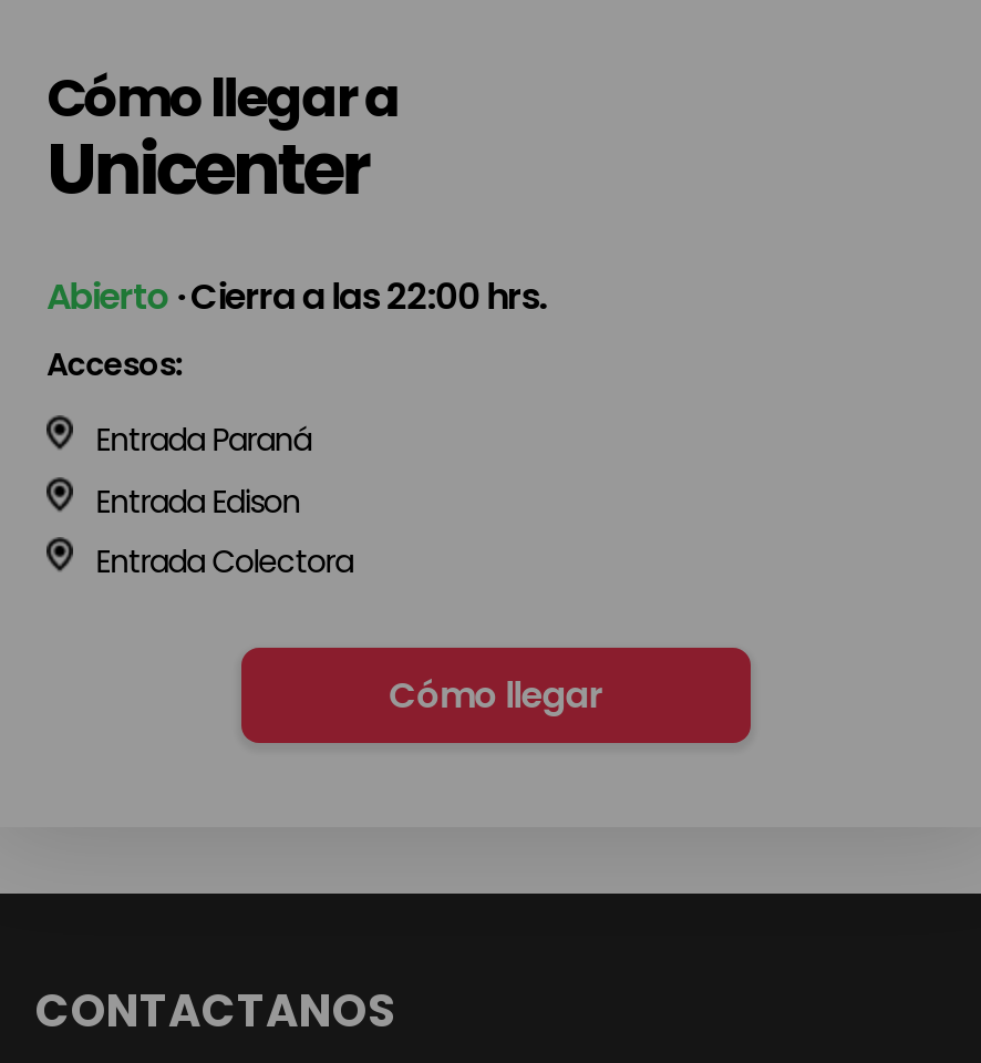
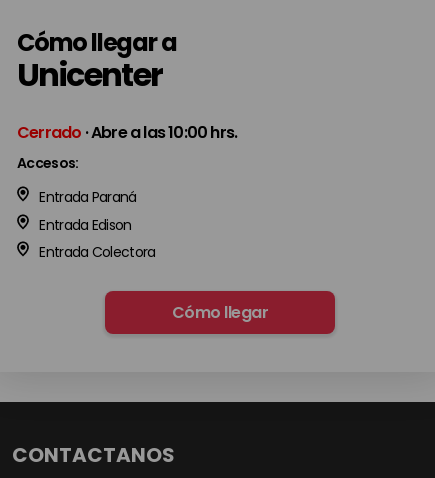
- Abierto · Cierra a las 22:00 hrs.
+ Cerrado · Abre a las 10:00 hrs.
